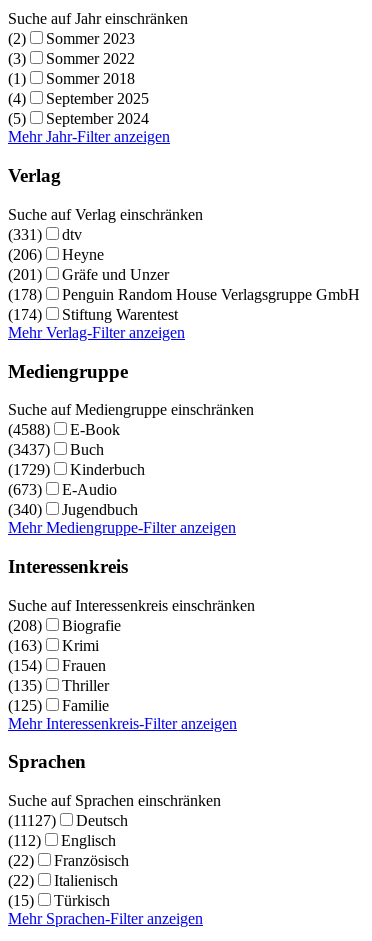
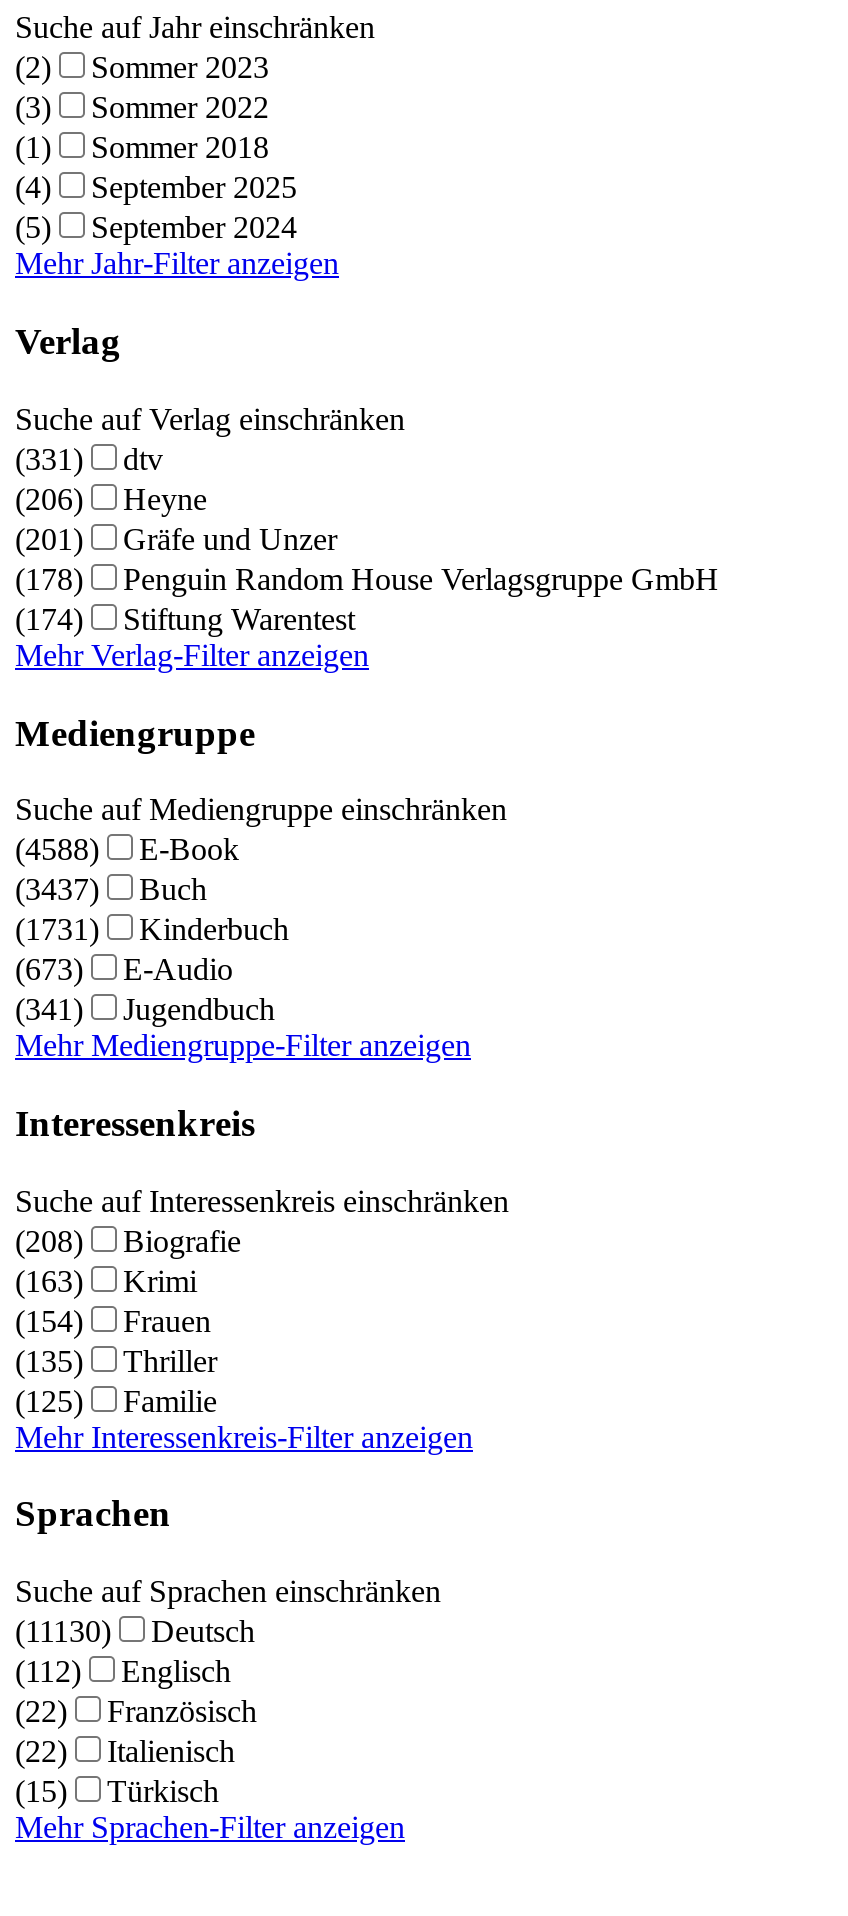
- (1729) Kinderbuch
+ (1731) Kinderbuch

- (340) Jugendbuch
+ (341) Jugendbuch

- (11127) Deutsch
+ (11130) Deutsch
